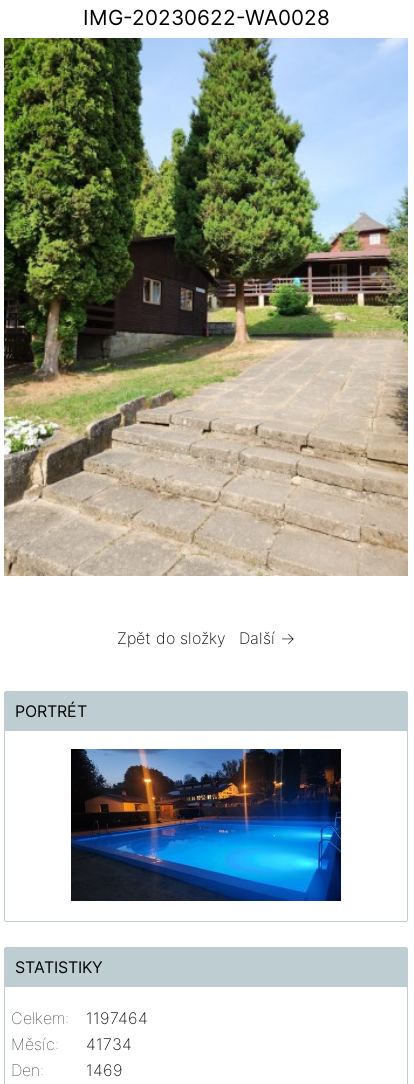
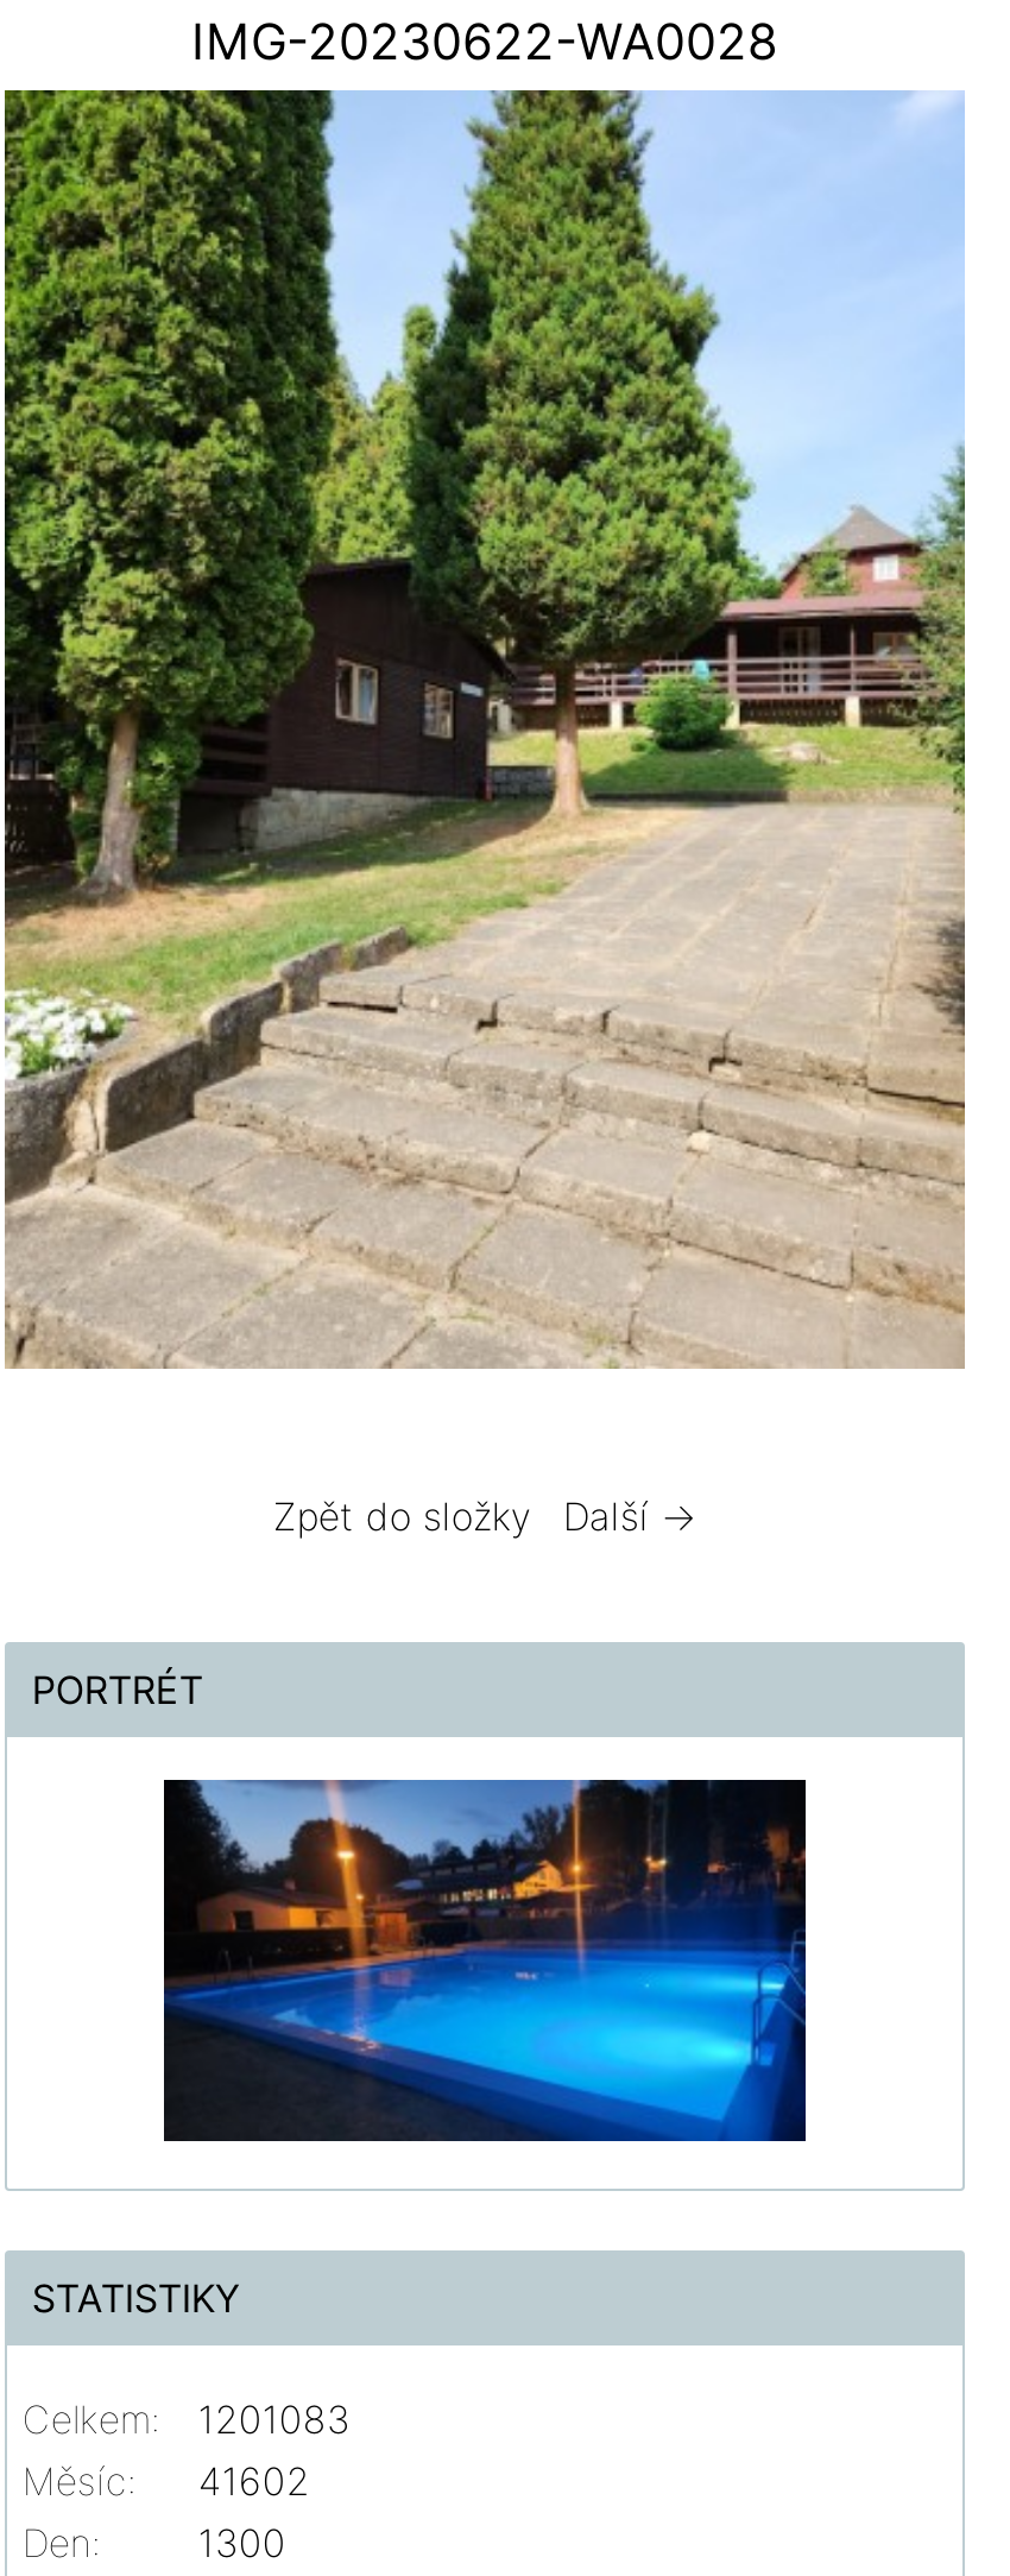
- Celkem: 1197464
+ Celkem: 1201083

- Měsíc: 41734
+ Měsíc: 41602

- 1469
+ 1300
